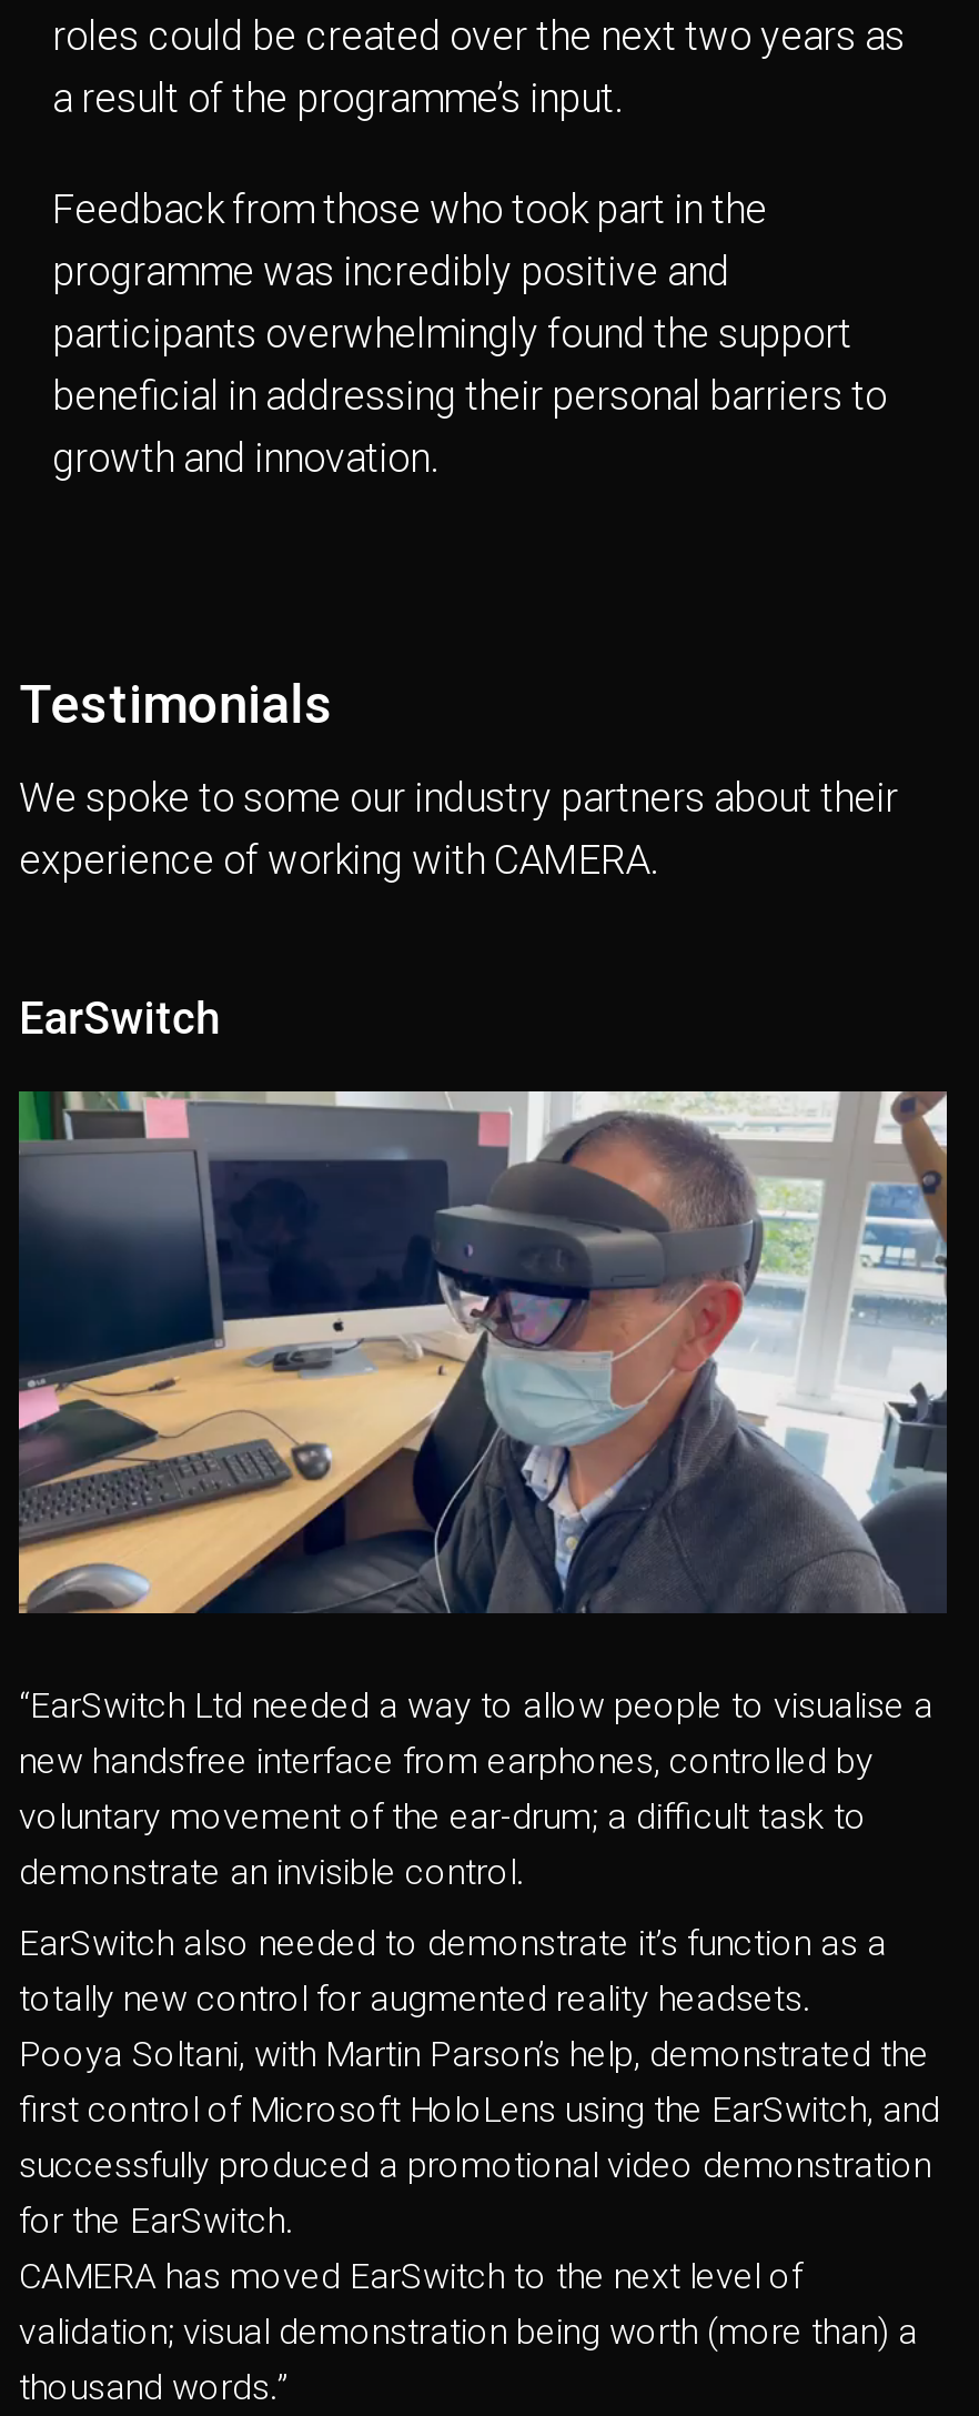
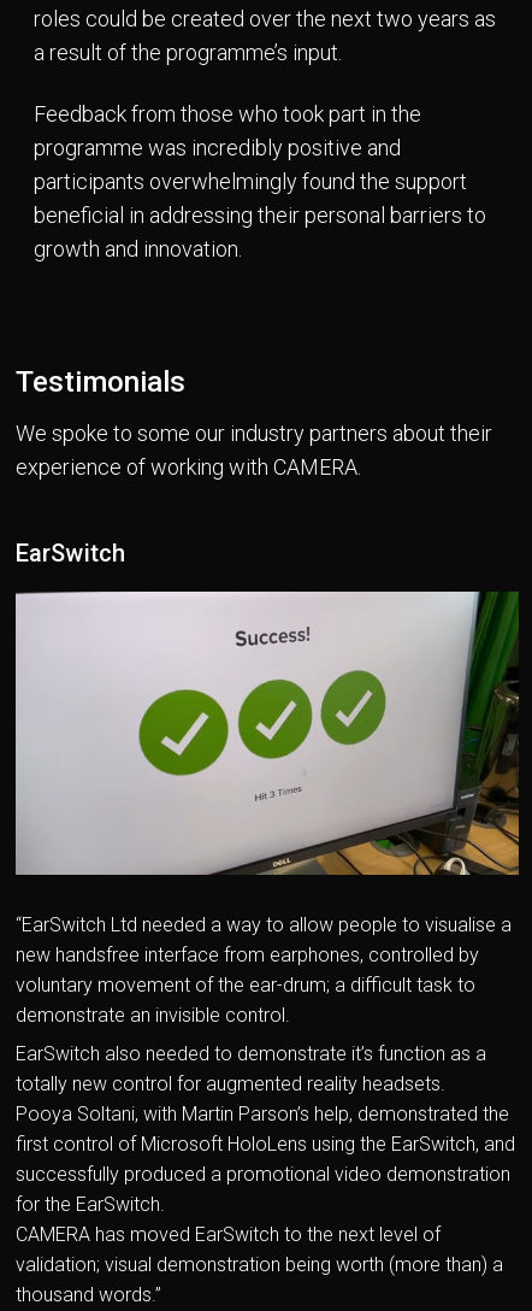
- [image]
+ [image]
